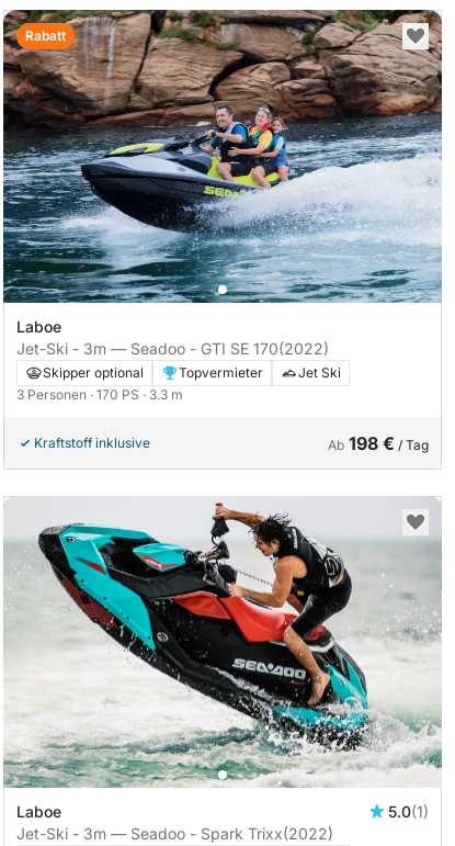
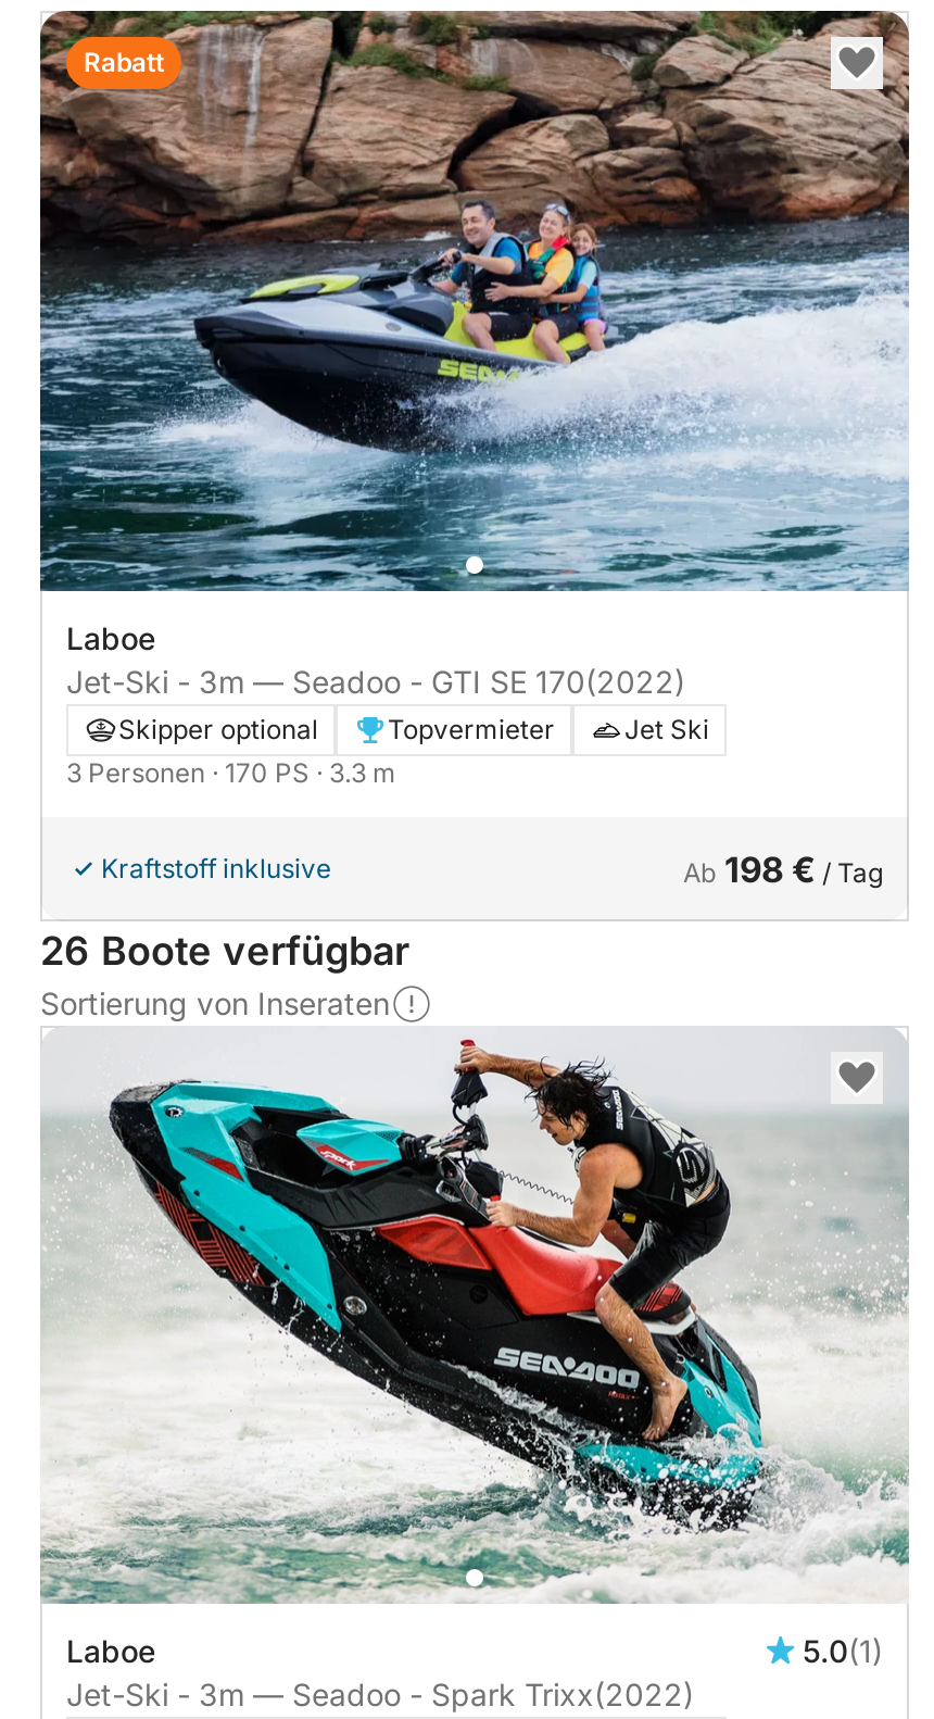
+ 26 Boote verfügbar
+ Sortierung von Inseraten
